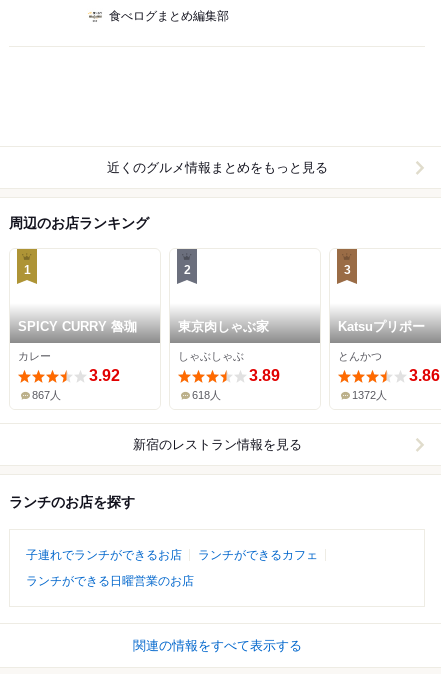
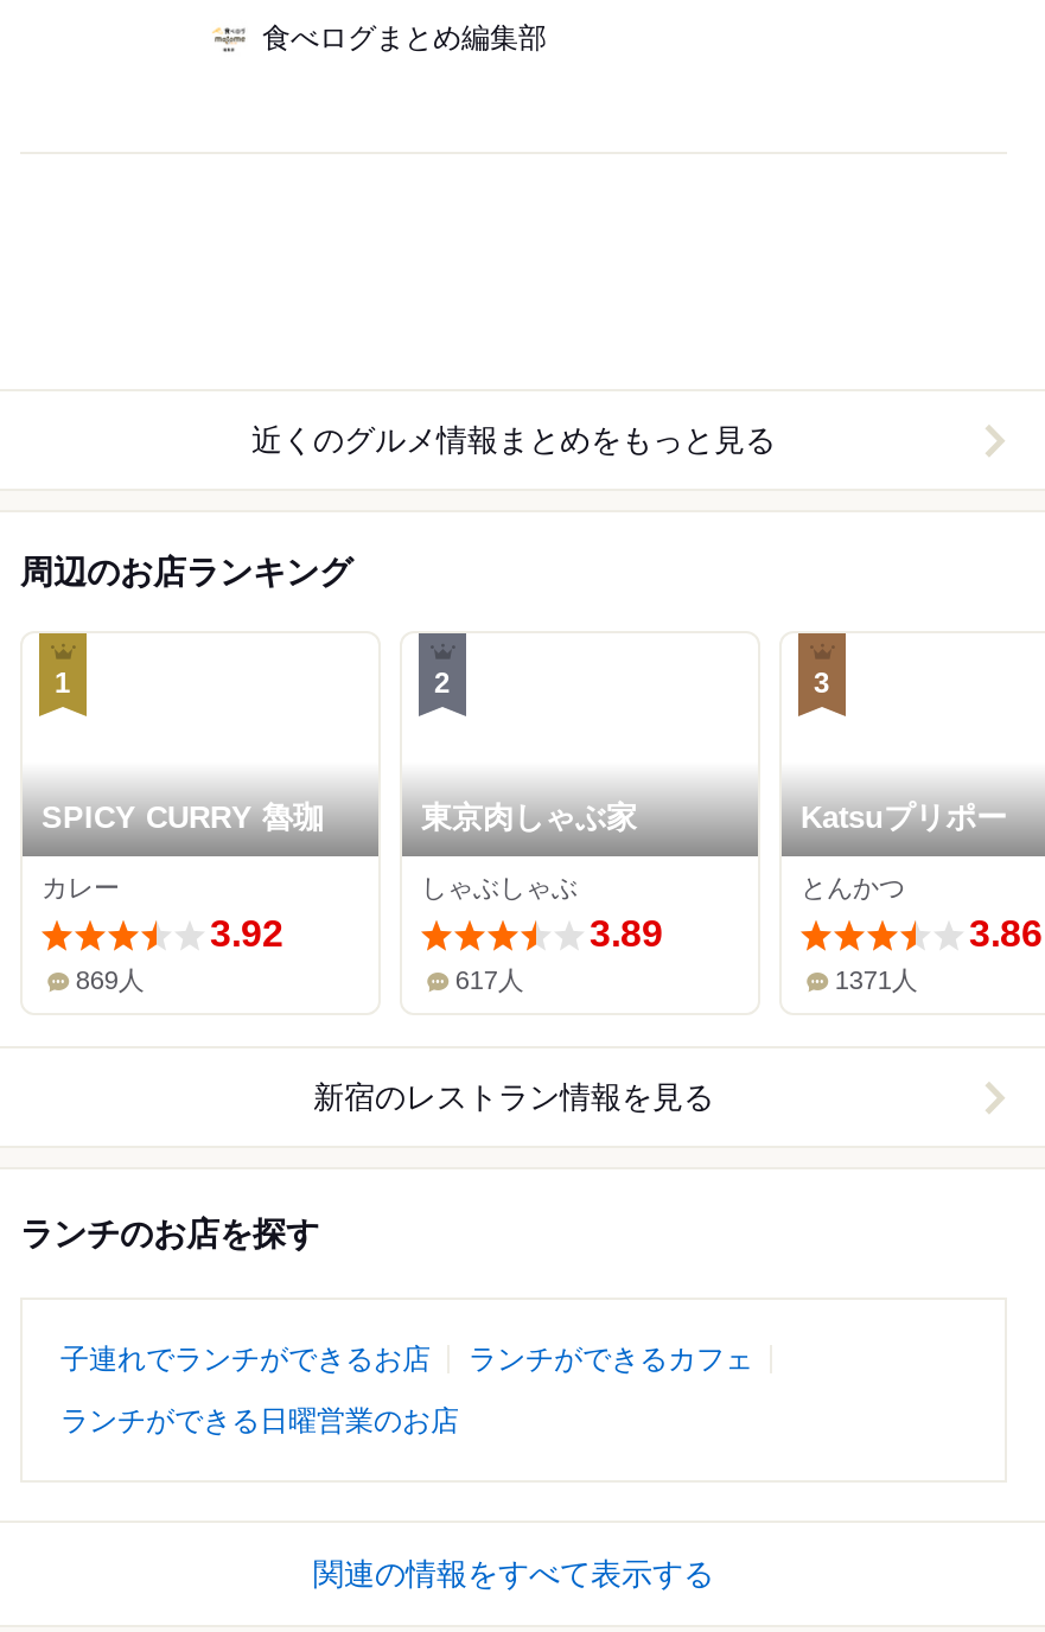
- 867人
+ 869人

- 618人
+ 617人

- 1372人
+ 1371人
